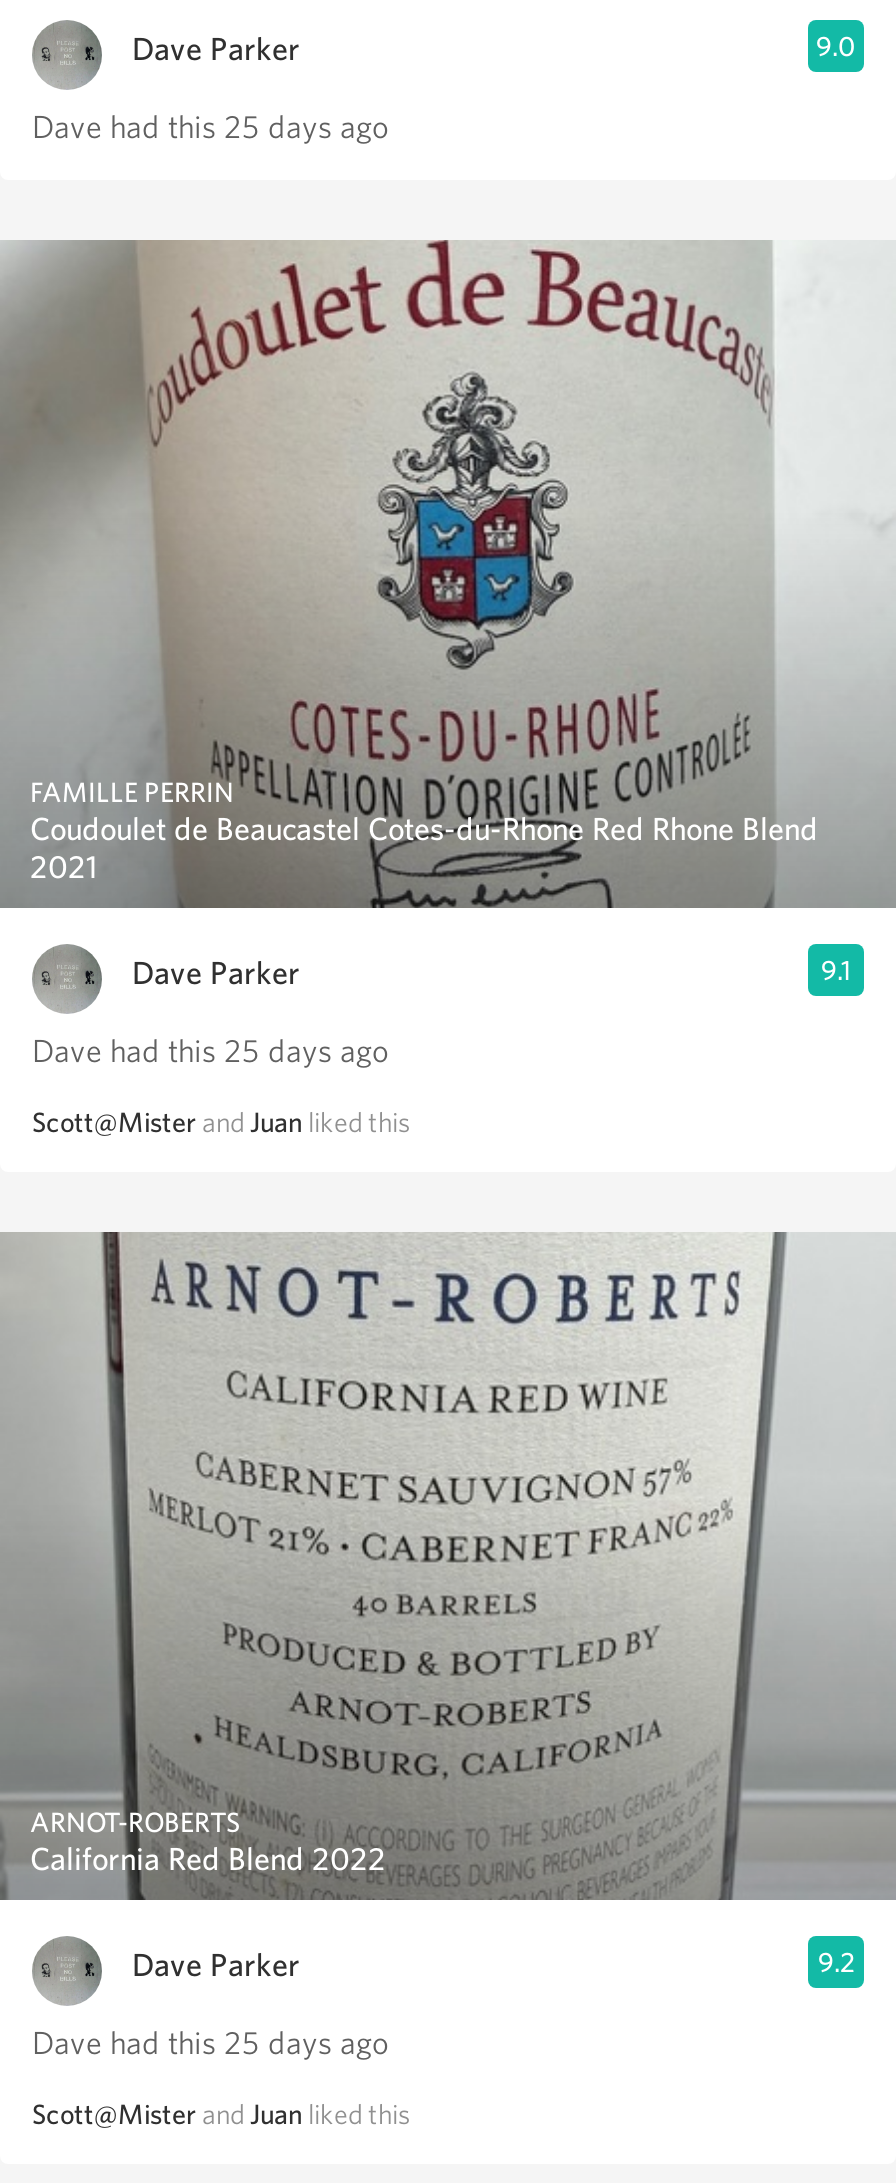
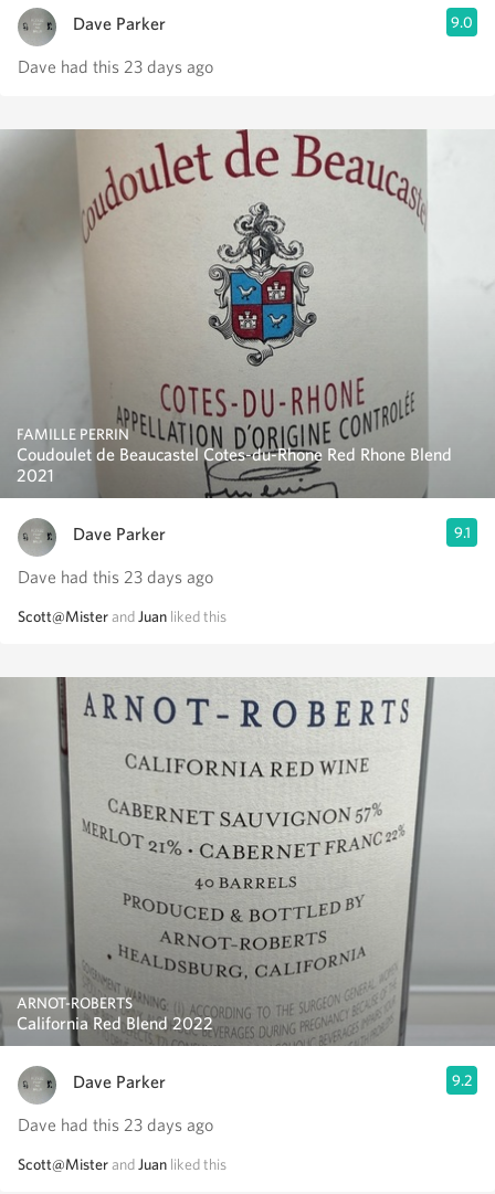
- Dave had this 25 days ago
+ Dave had this 23 days ago

- Dave had this 25 days ago
+ Dave had this 23 days ago

- Dave had this 25 days ago
+ Dave had this 23 days ago
